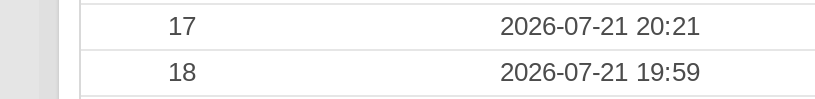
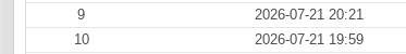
- 17
+ 9

- 18
+ 10
